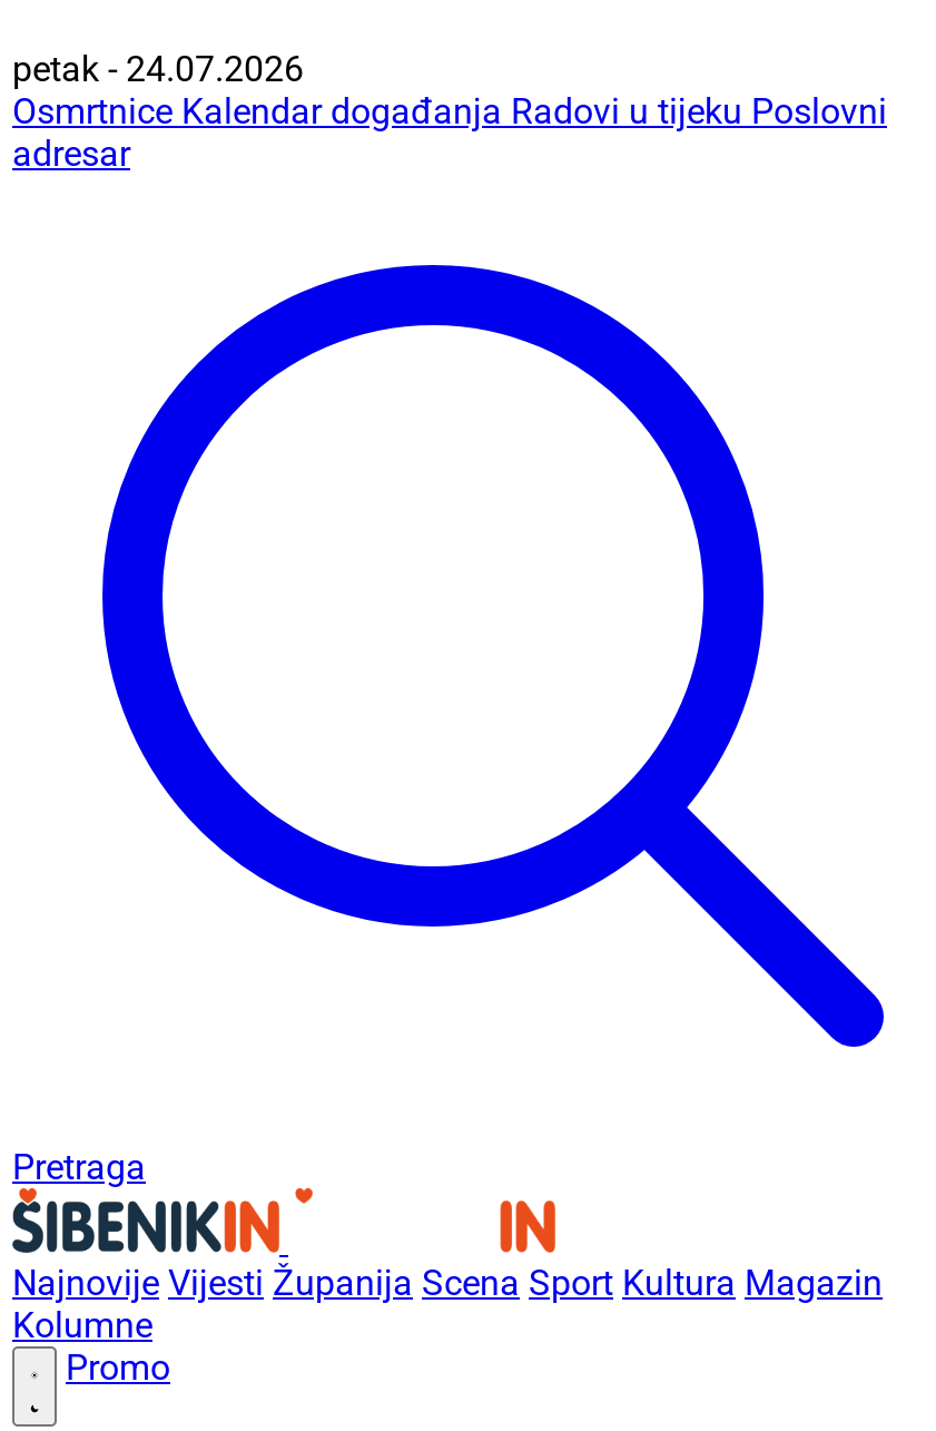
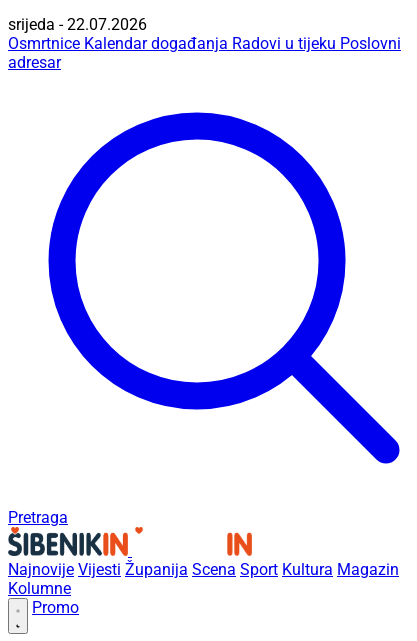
- petak - 24.07.2026
+ srijeda - 22.07.2026
